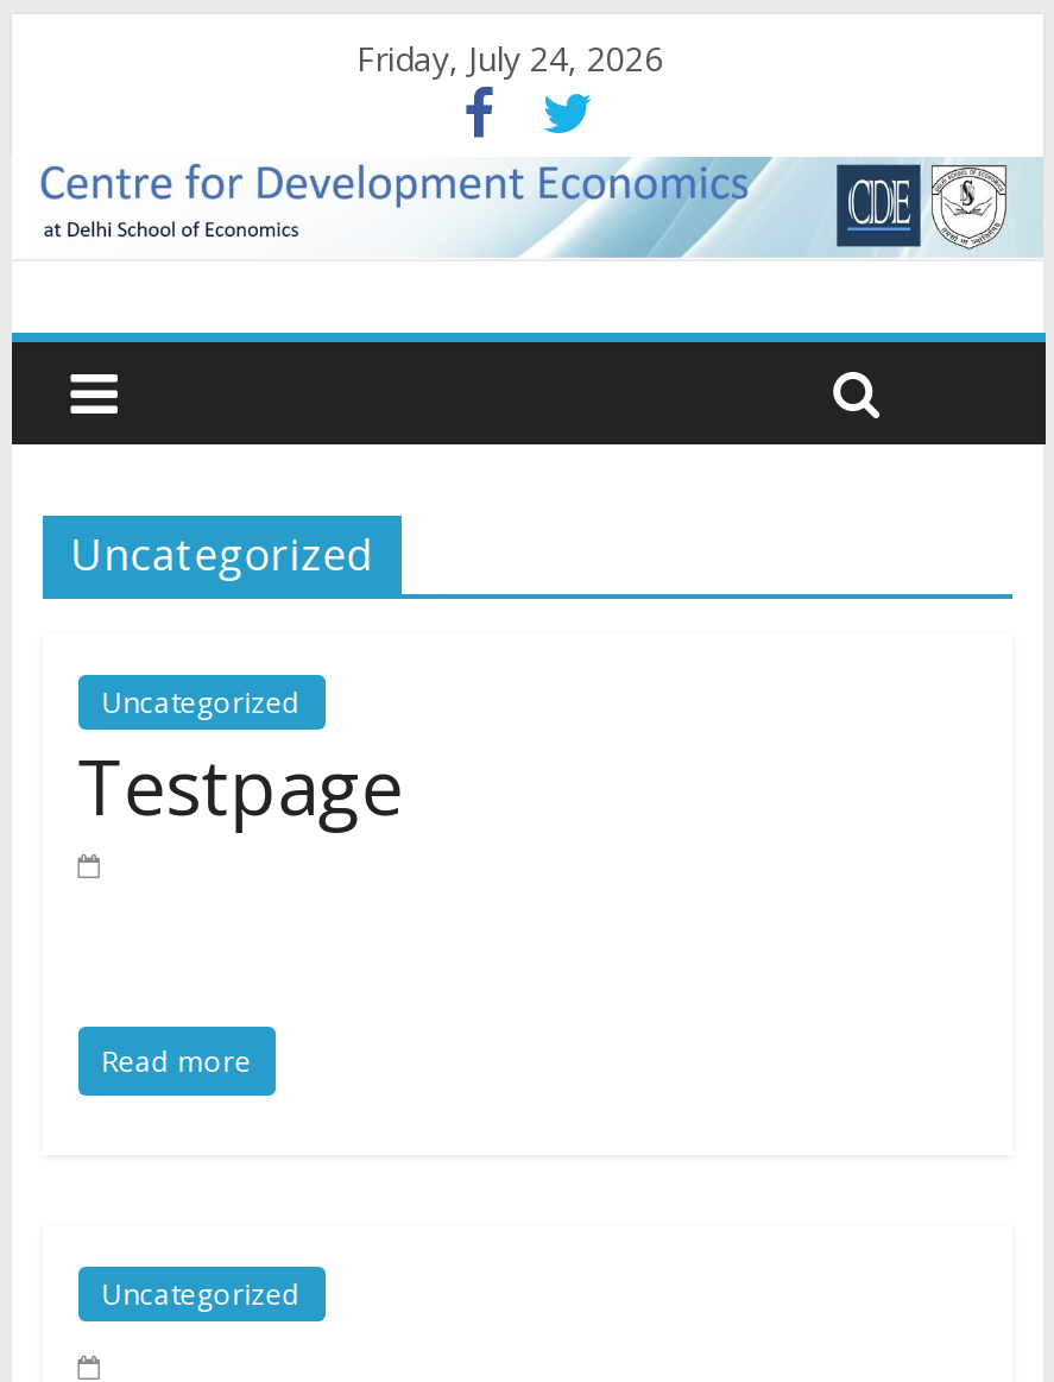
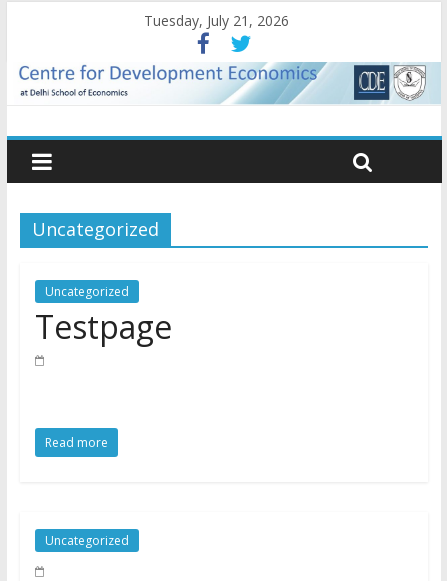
- Friday, July 24, 2026
+ Tuesday, July 21, 2026
